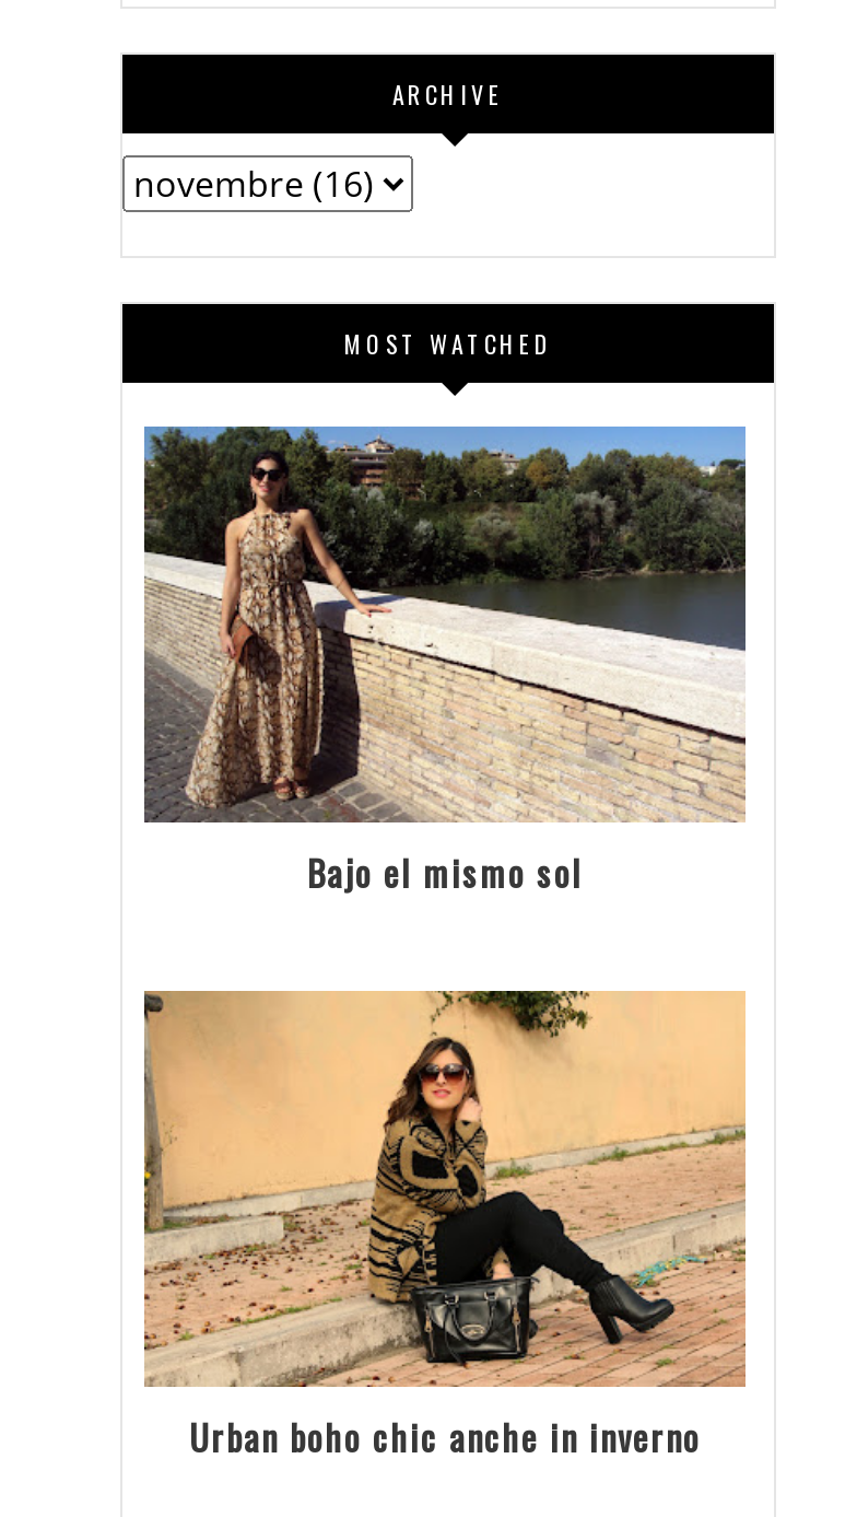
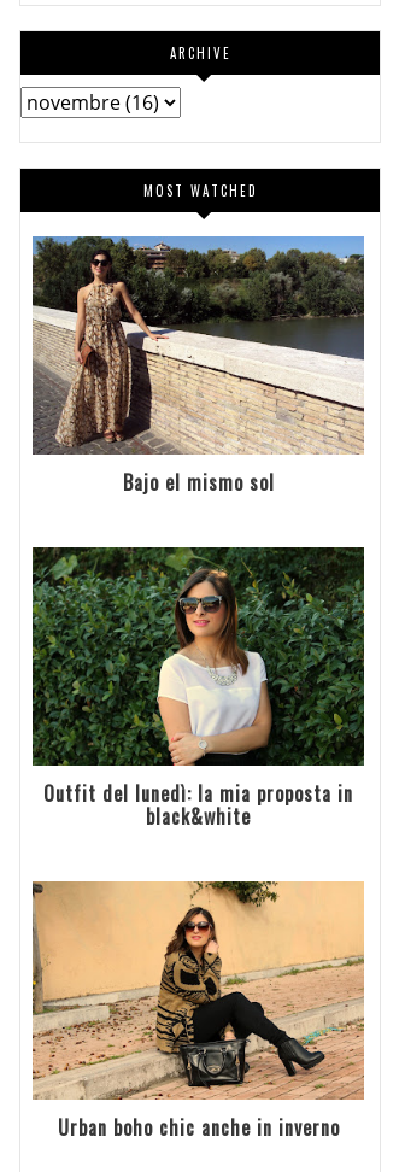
+ [image]
+ Outfit del lunedì: la mia proposta in
+ black&white
